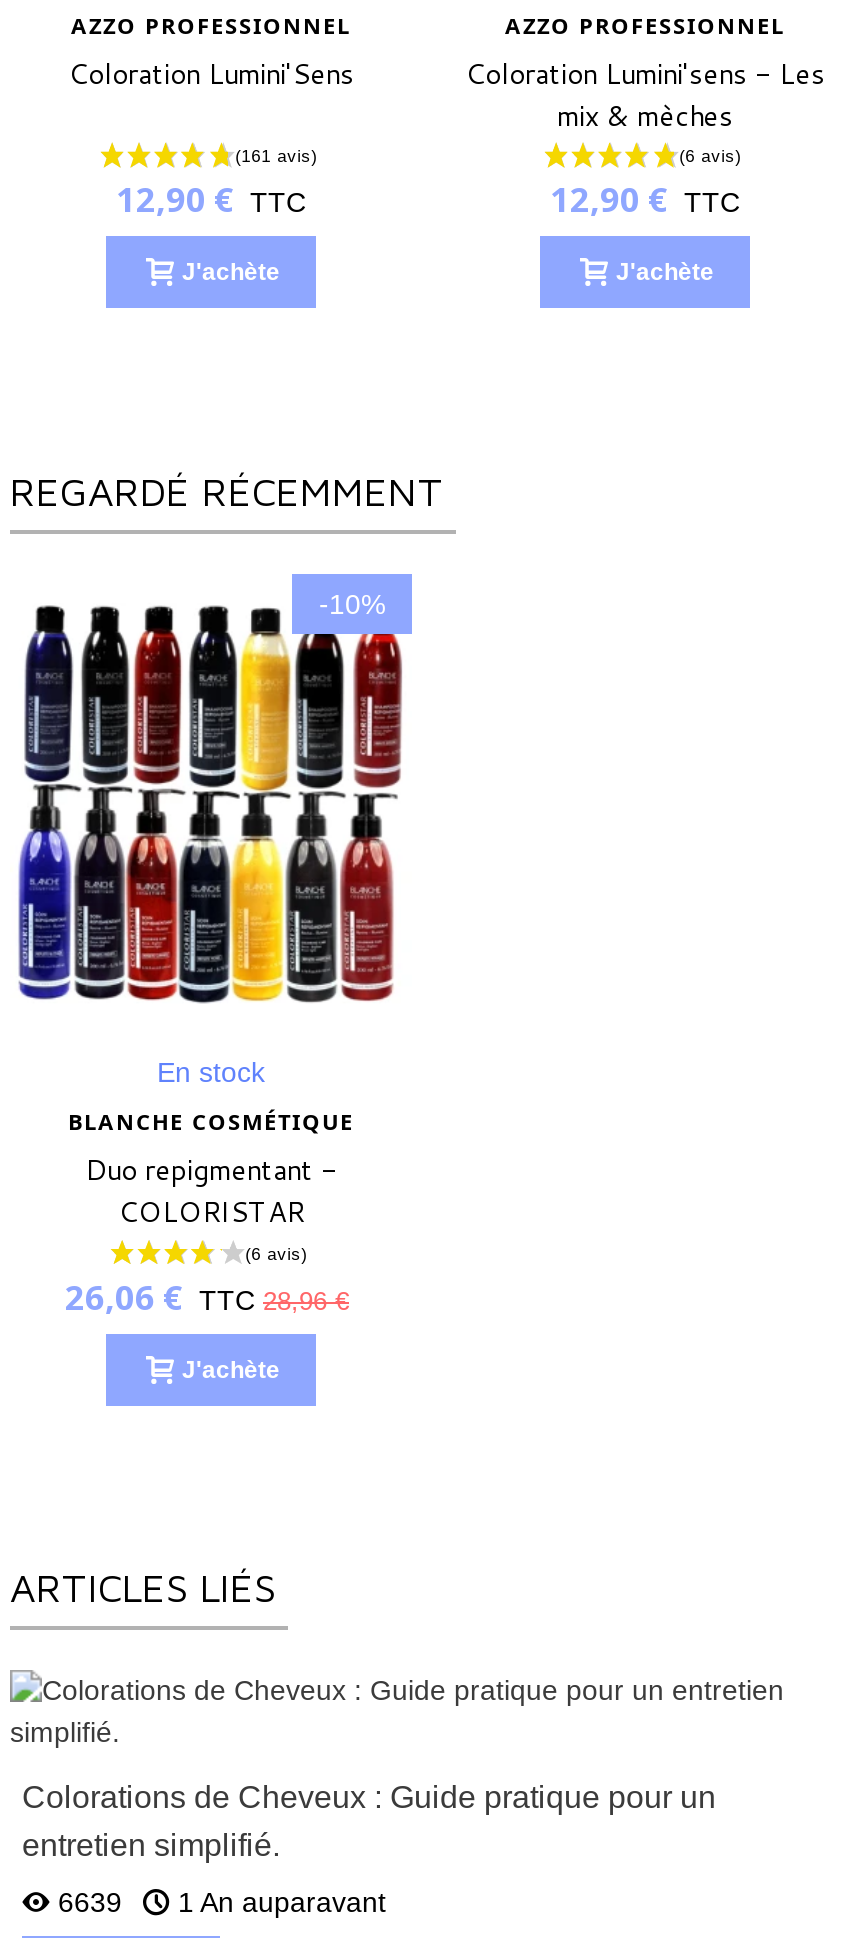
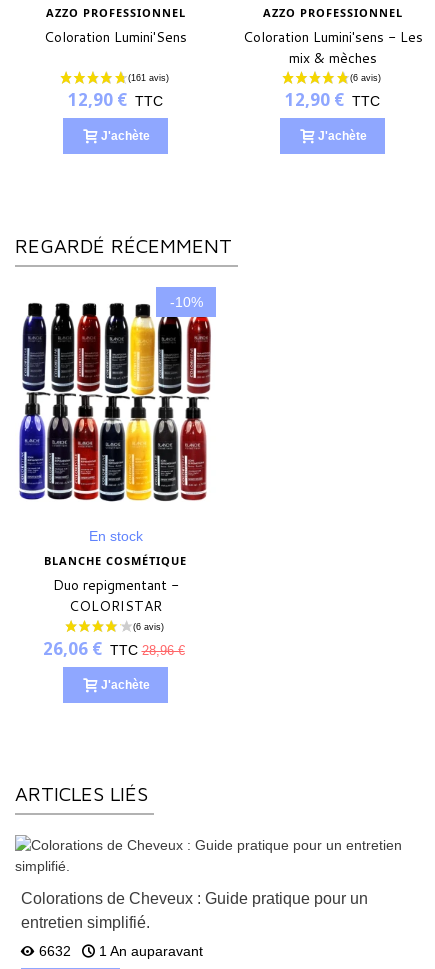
- 6639 1 An auparavant
+ 6632 1 An auparavant
